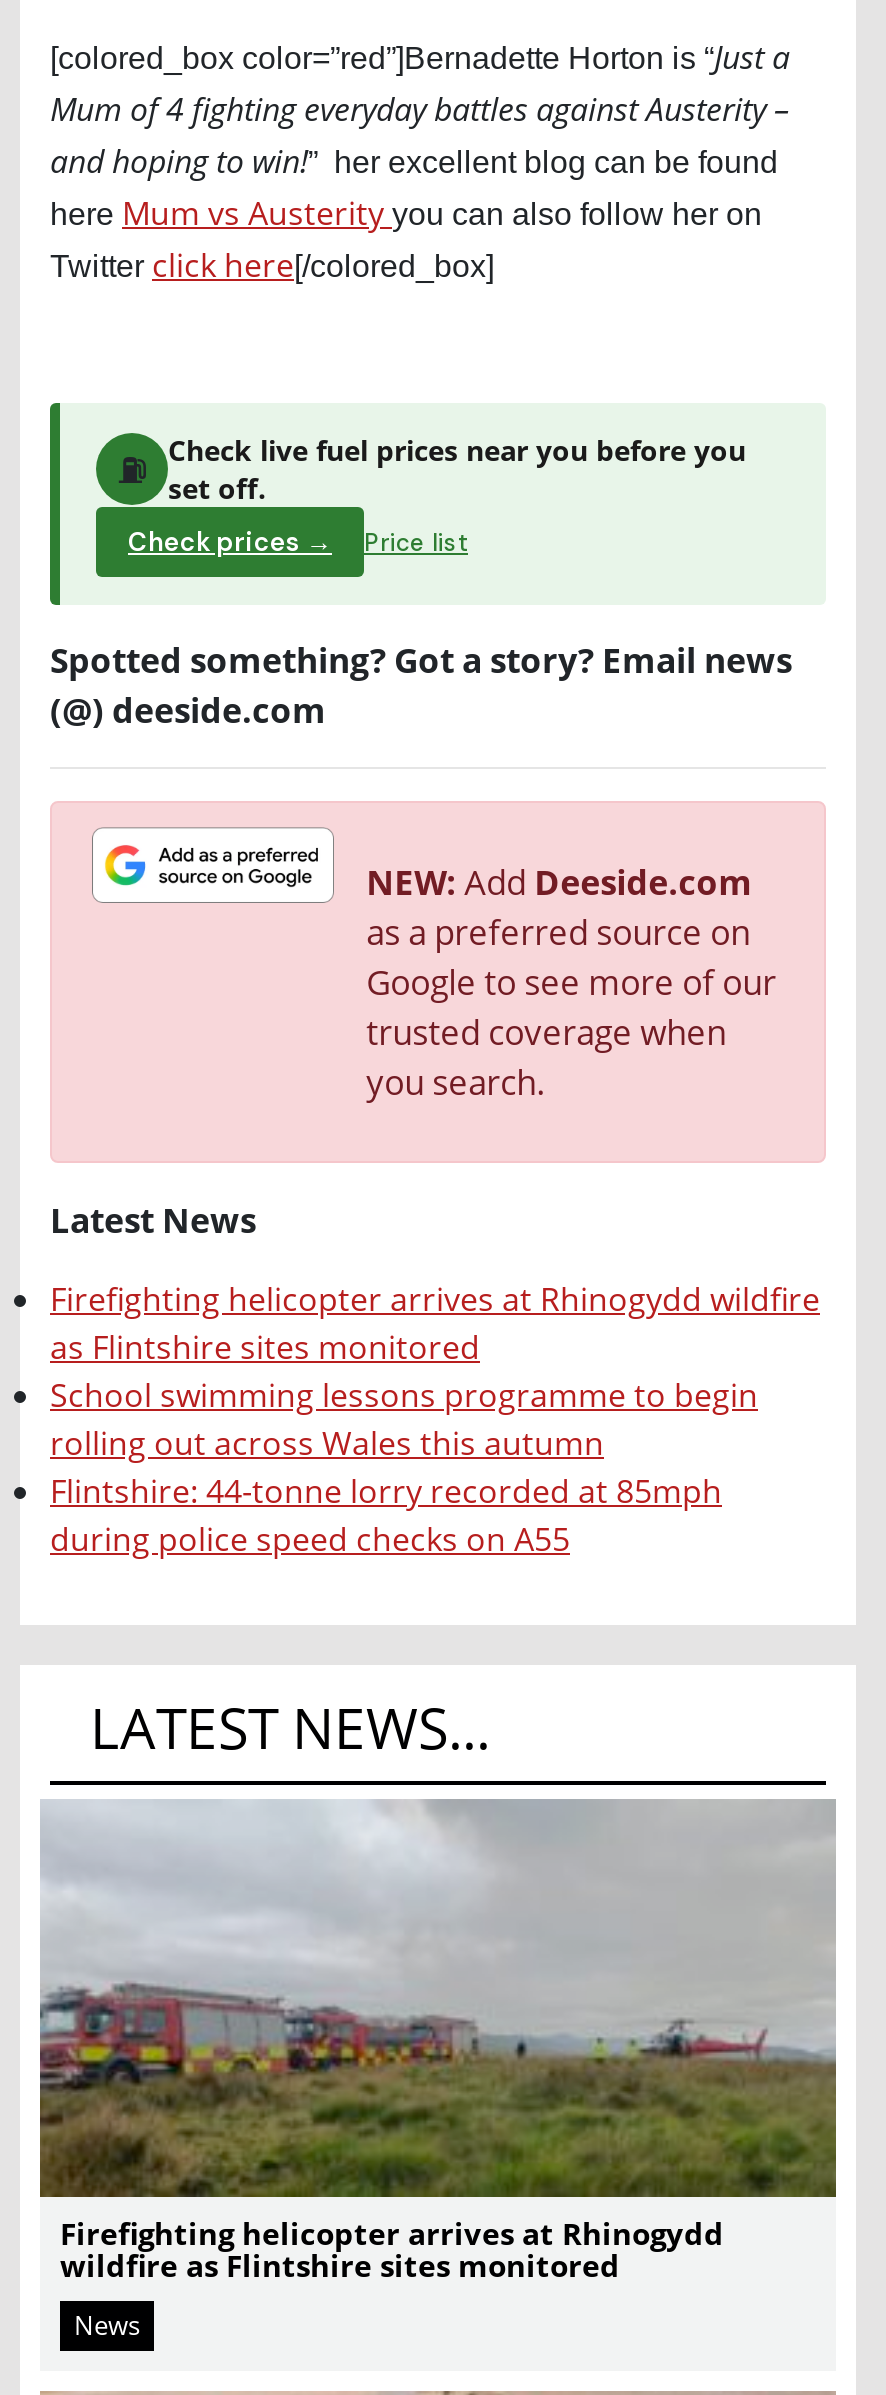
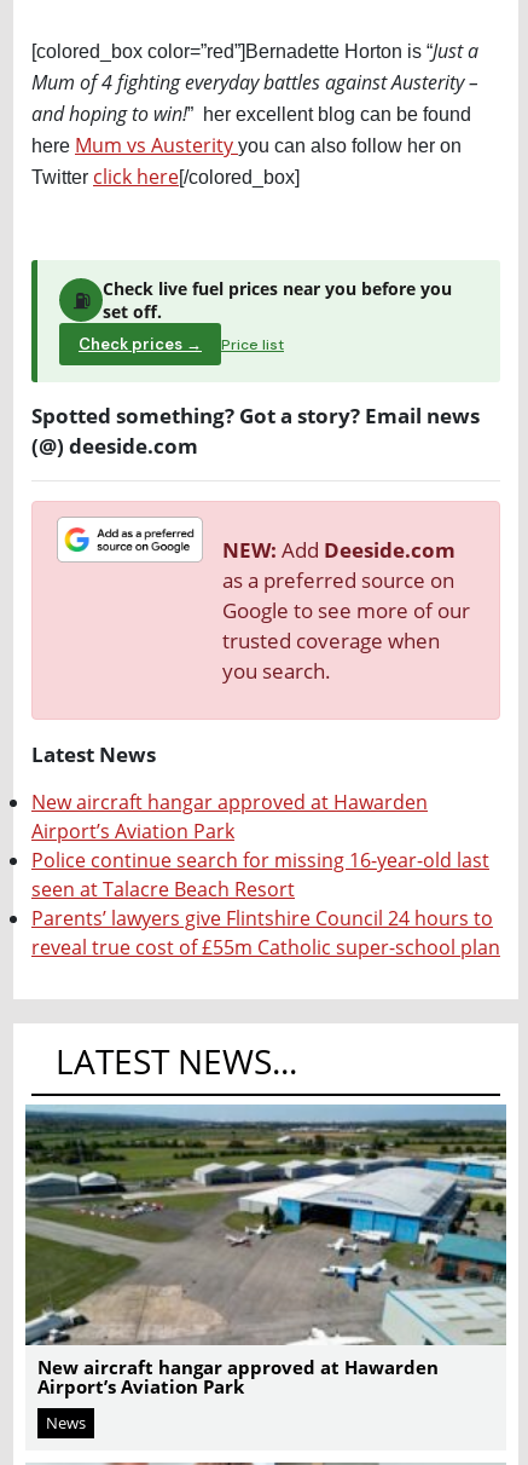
- Firefighting helicopter arrives at Rhinogydd wildfire
- as Flintshire sites monitored
- School swimming lessons programme to begin
- rolling out across Wales this autumn
- Flintshire: 44-tonne lorry recorded at 85mph
- during police speed checks on A55
+ New aircraft hangar approved at Hawarden
+ Airport’s Aviation Park
+ Police continue search for missing 16-year-old last
+ seen at Talacre Beach Resort
+ Parents’ lawyers give Flintshire Council 24 hours to
+ reveal true cost of £55m Catholic super-school plan

- [image]
- Firefighting helicopter arrives at Rhinogydd
- wildfire as Flintshire sites monitored
+ [image]
+ New aircraft hangar approved at Hawarden
+ Airport’s Aviation Park
